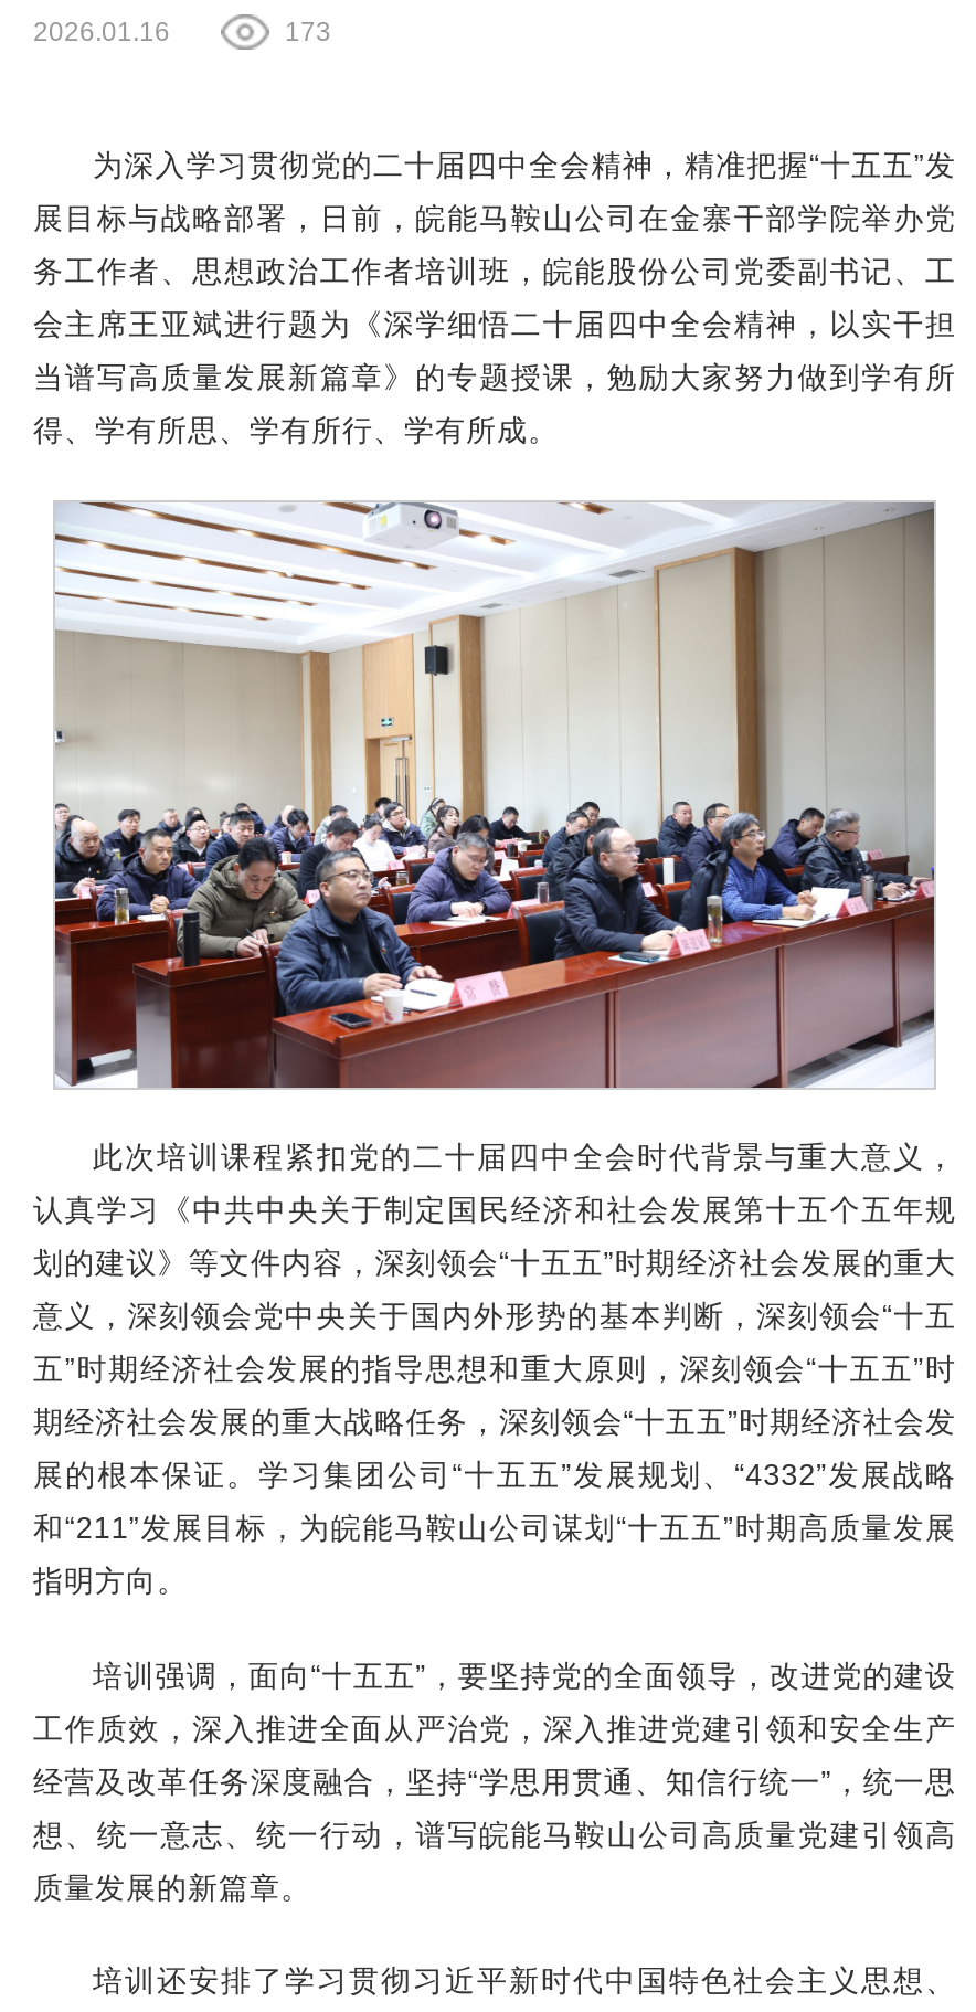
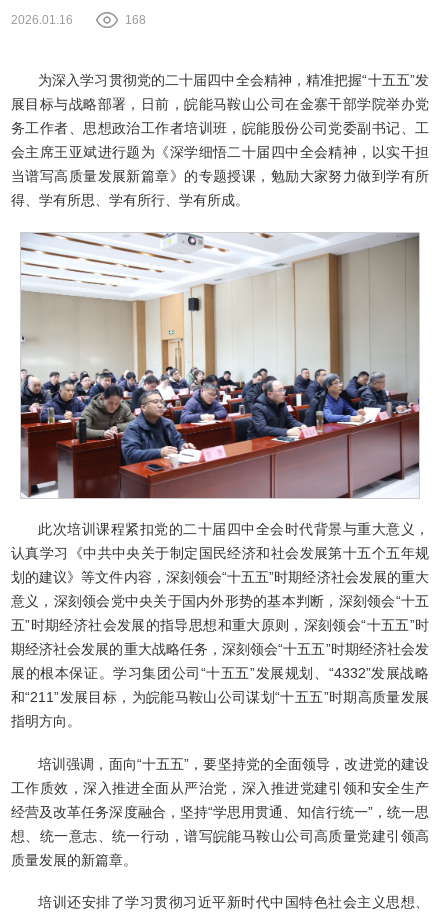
- 173
+ 168
